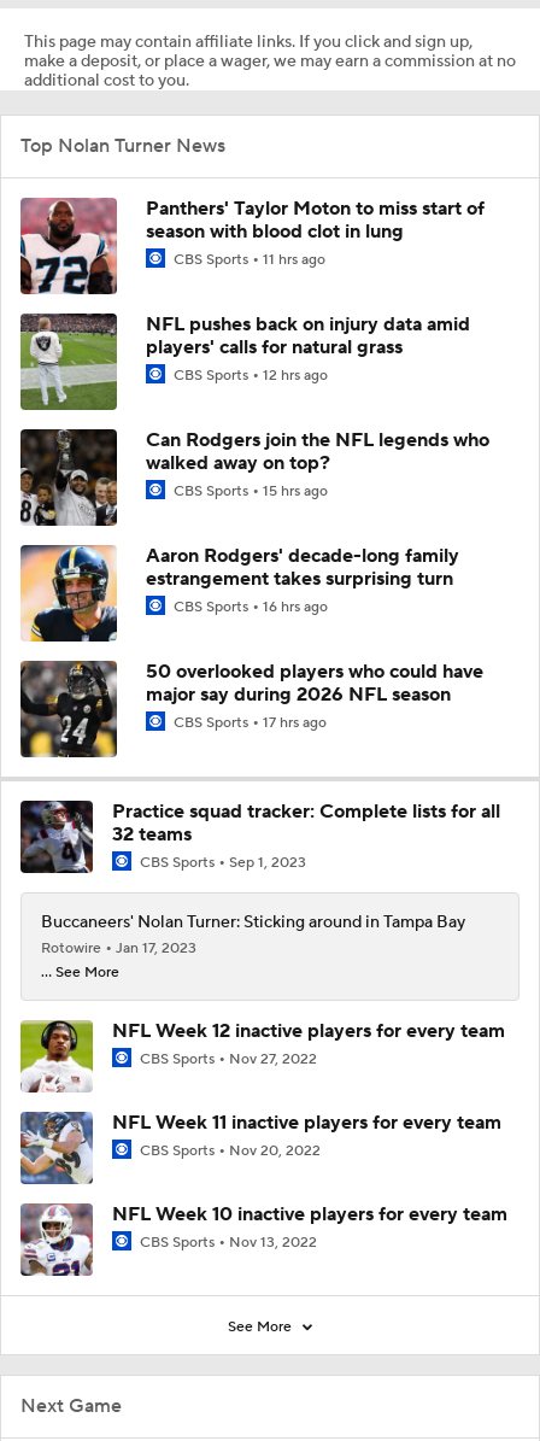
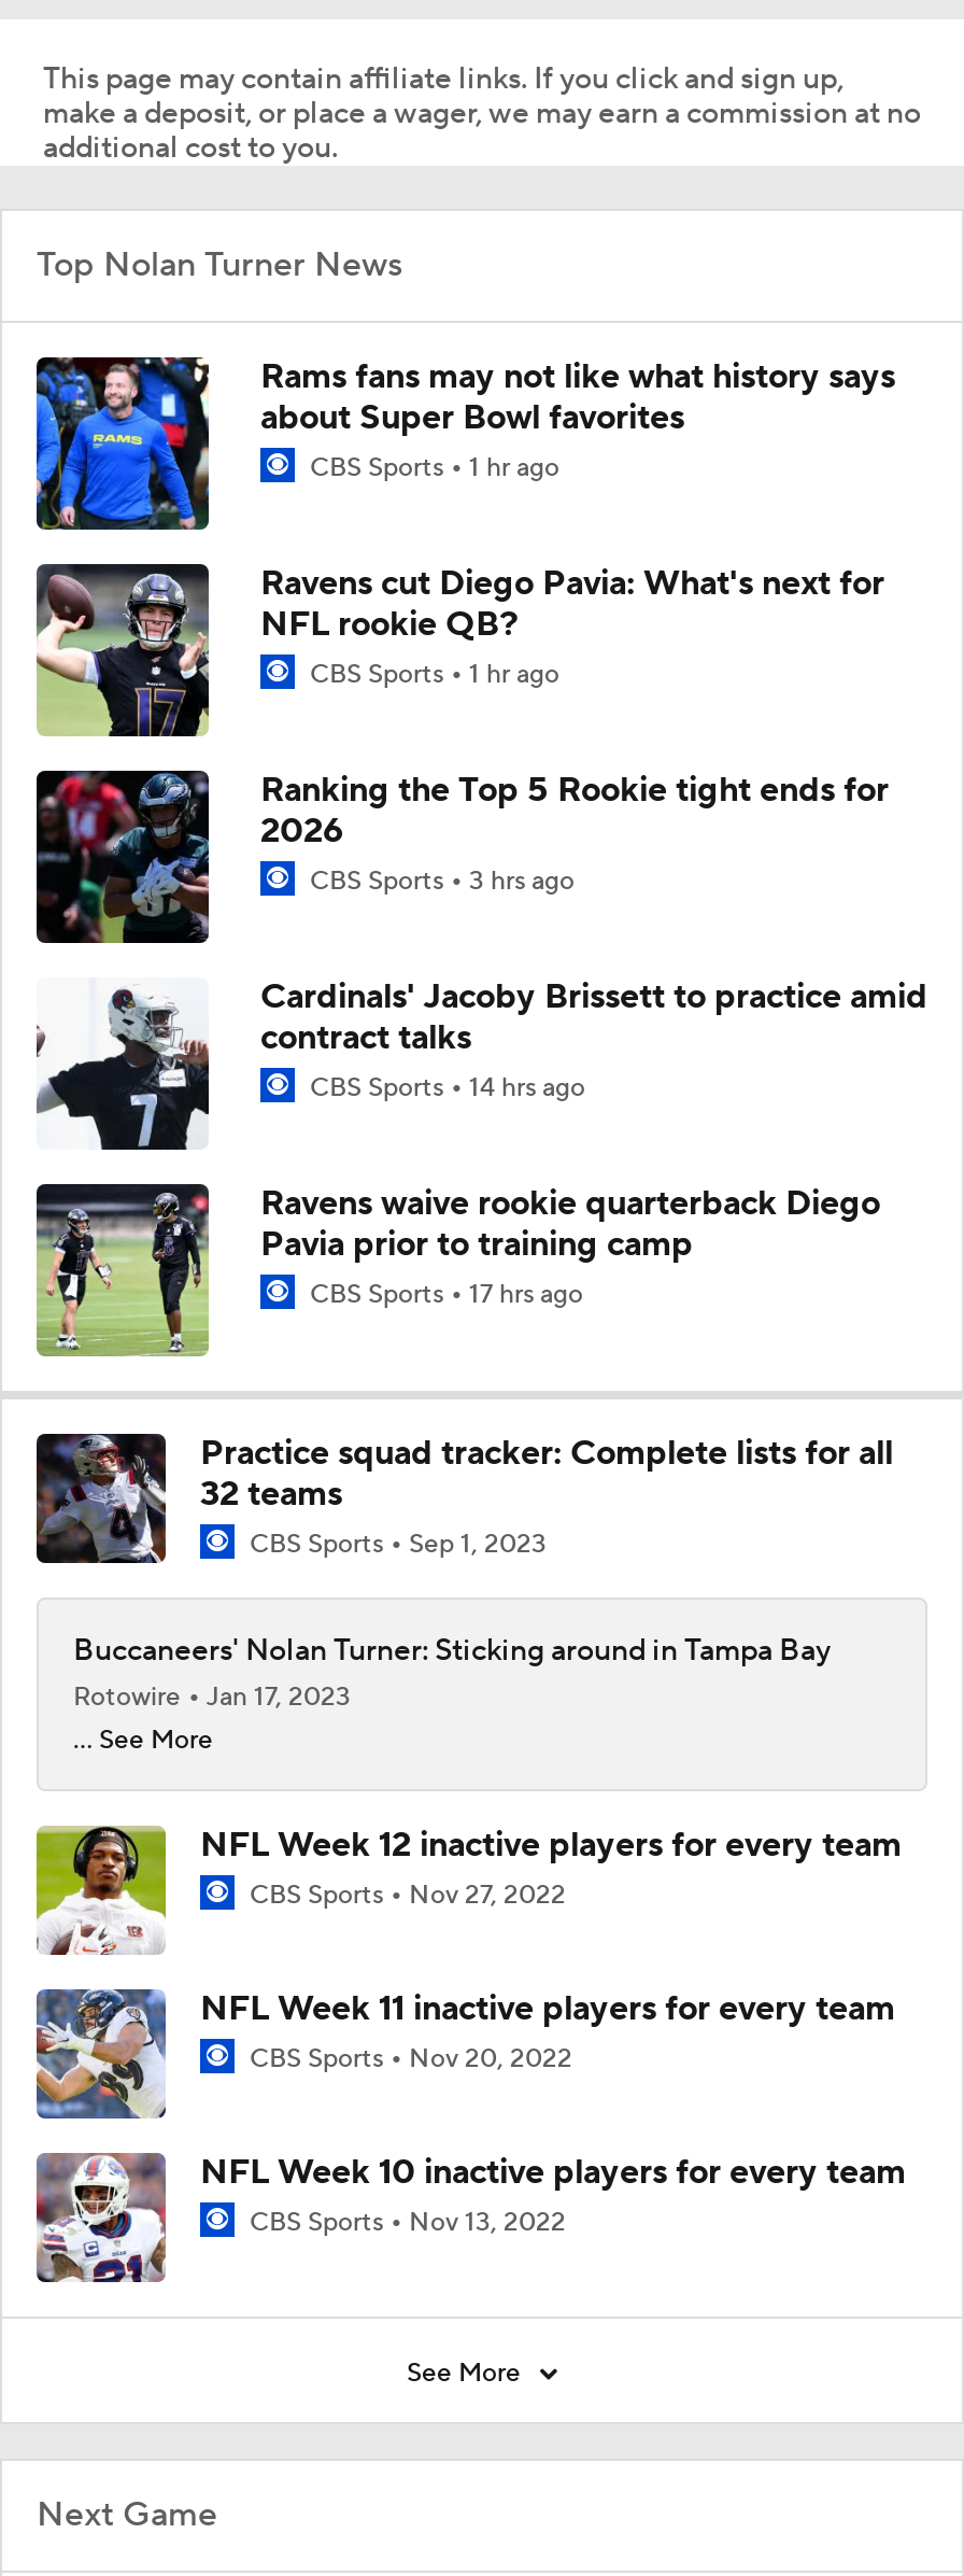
- [image]
- Panthers' Taylor Moton to miss start of
- season with blood clot in lung
- CBS Sports 11 hrs ago
+ [image]
+ Rams fans may not like what history says
+ about Super Bowl favorites
+ CBS Sports 1 hr ago

- [image]
- NFL pushes back on injury data amid
- players' calls for natural grass
- CBS Sports 12 hrs ago
+ [image]
+ Ravens cut Diego Pavia: What's next for
+ NFL rookie QB?
+ CBS Sports 1 hr ago

- [image]
- Can Rodgers join the NFL legends who
- walked away on top?
- CBS Sports 15 hrs ago
+ [image]
+ Ranking the Top 5 Rookie tight ends for
+ 2026
+ CBS Sports 3 hrs ago

- [image]
- Aaron Rodgers' decade-long family
- estrangement takes surprising turn
- CBS Sports 16 hrs ago
+ [image]
+ Cardinals' Jacoby Brissett to practice amid
+ contract talks
+ CBS Sports 14 hrs ago

- [image]
- 50 overlooked players who could have
- major say during 2026 NFL season
+ [image]
+ Ravens waive rookie quarterback Diego
+ Pavia prior to training camp
